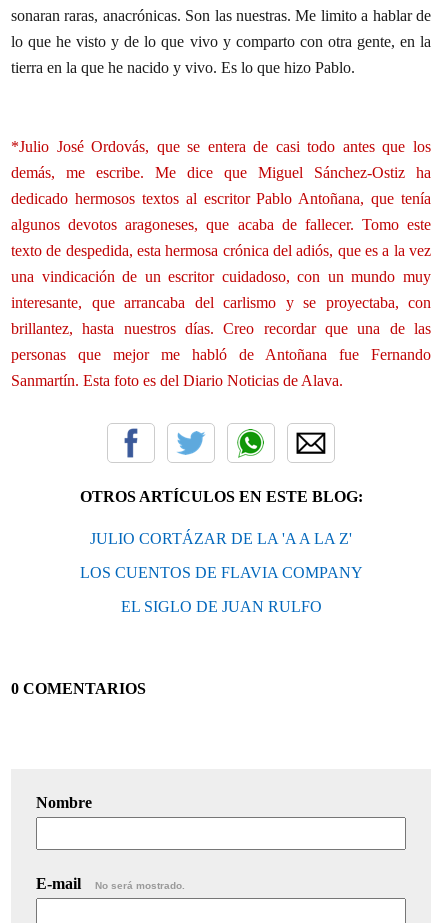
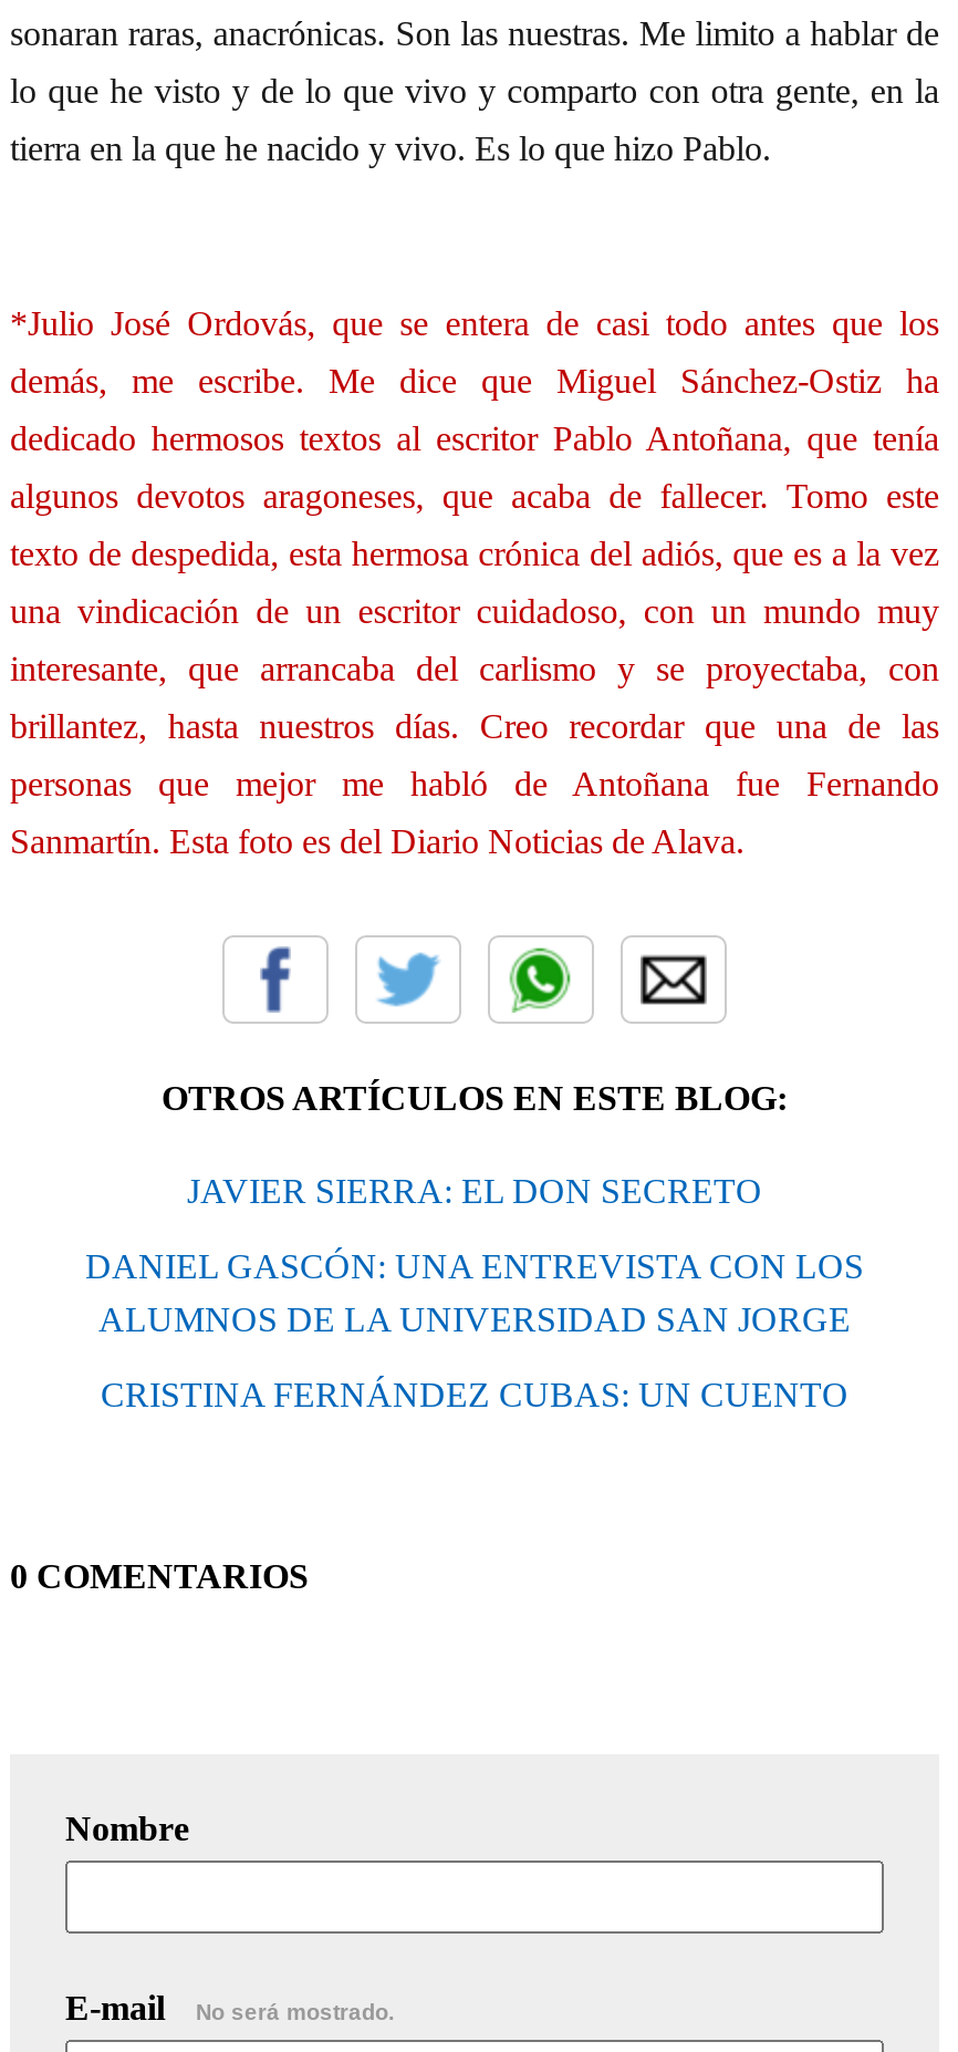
- JULIO CORTÁZAR DE LA 'A A LA Z'
+ JAVIER SIERRA: EL DON SECRETO

- LOS CUENTOS DE FLAVIA COMPANY
+ DANIEL GASCÓN: UNA ENTREVISTA CON LOS
+ ALUMNOS DE LA UNIVERSIDAD SAN JORGE

- EL SIGLO DE JUAN RULFO
+ CRISTINA FERNÁNDEZ CUBAS: UN CUENTO
